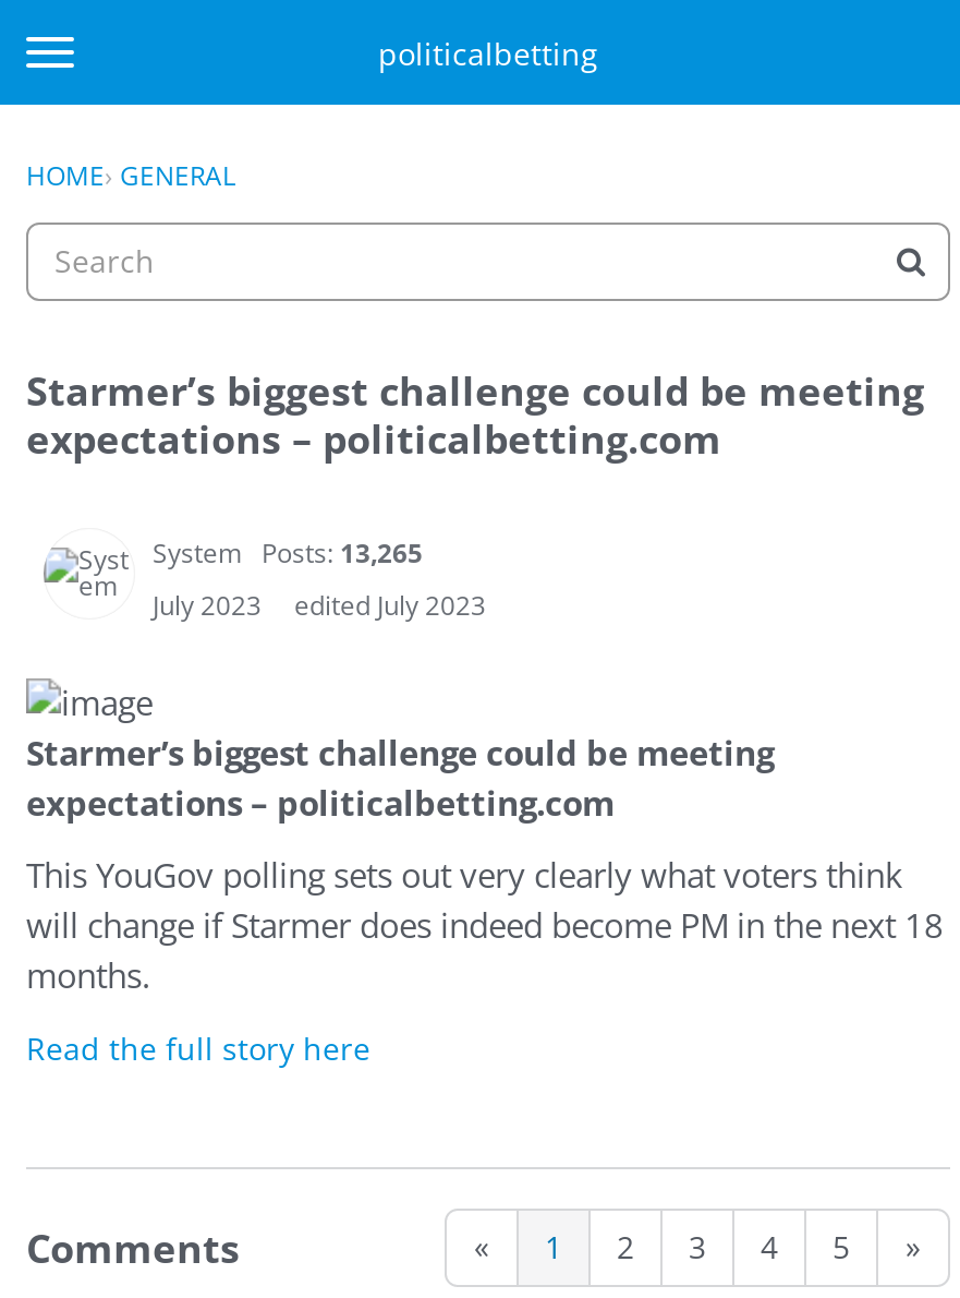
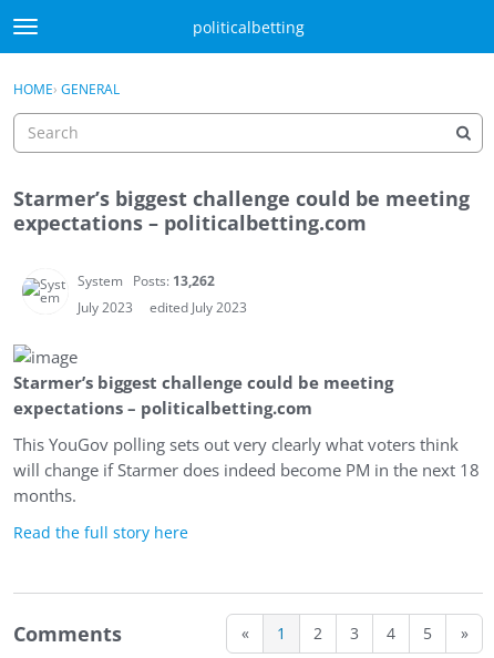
- System Posts: 13,265
+ System Posts: 13,262
